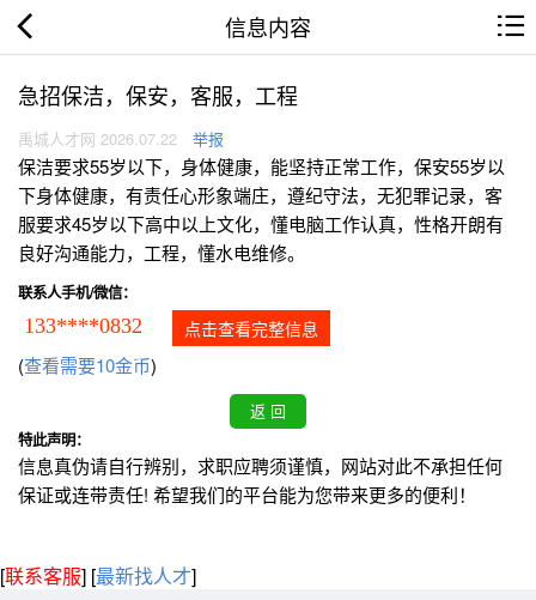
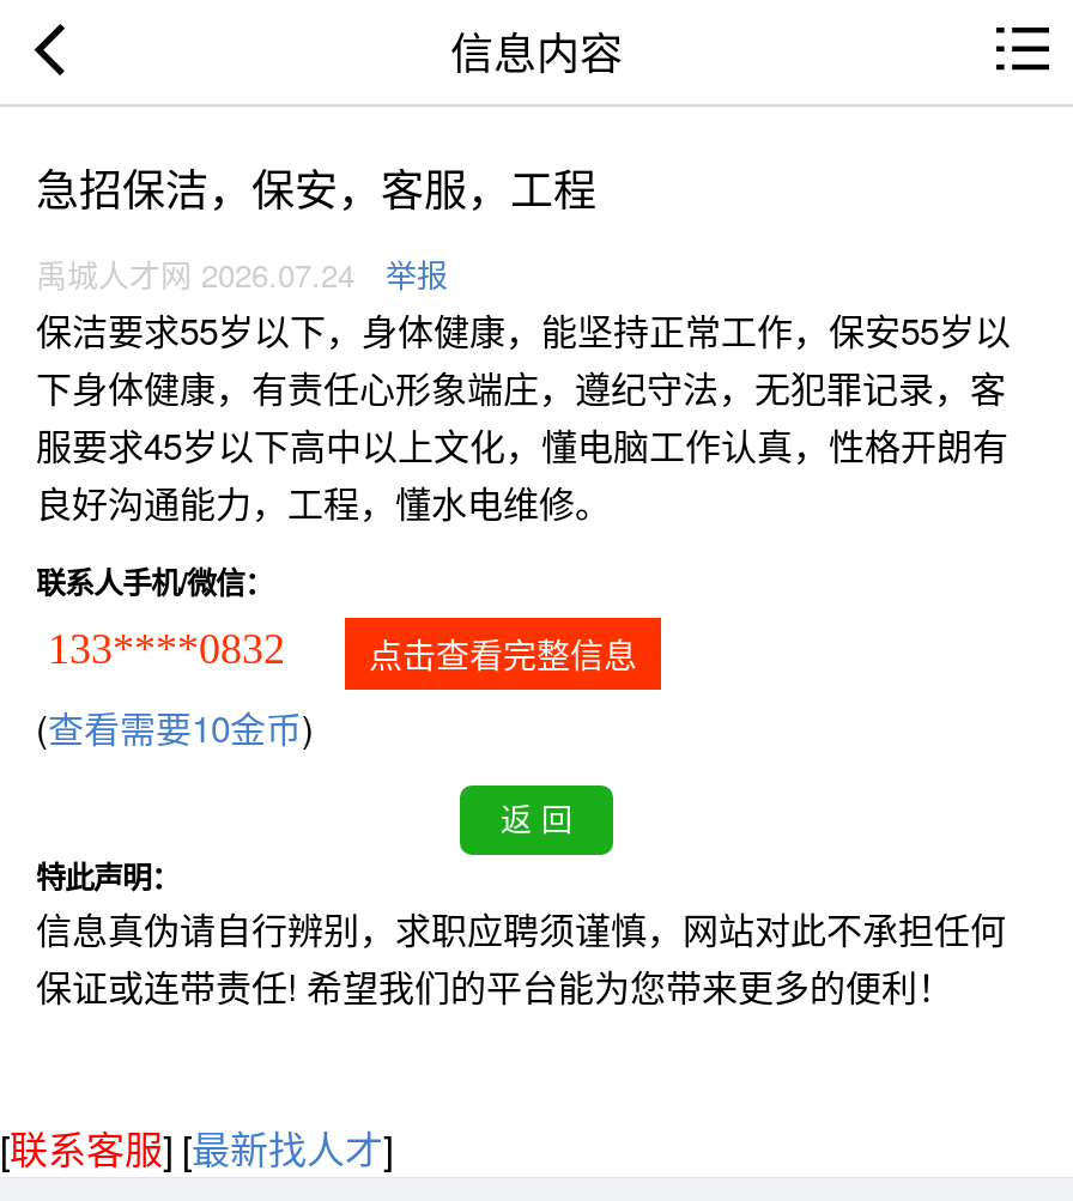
- 禹城人才网 2026.07.22 举报
+ 禹城人才网 2026.07.24 举报
